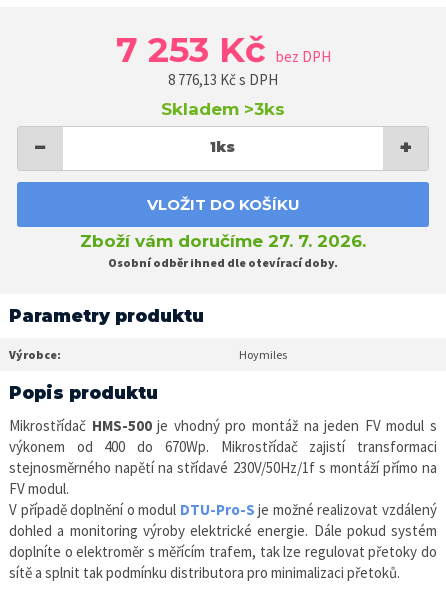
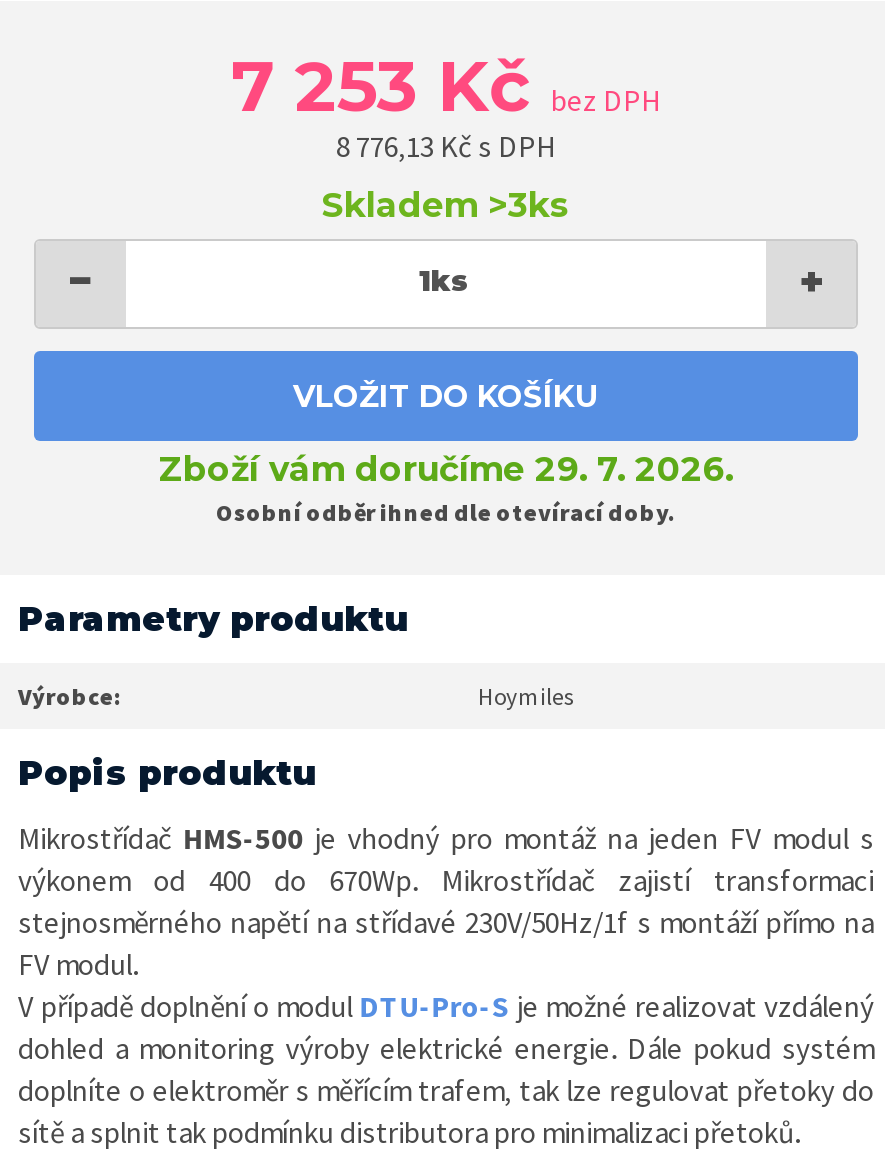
- Zboží vám doručíme 27. 7. 2026.
+ Zboží vám doručíme 29. 7. 2026.
